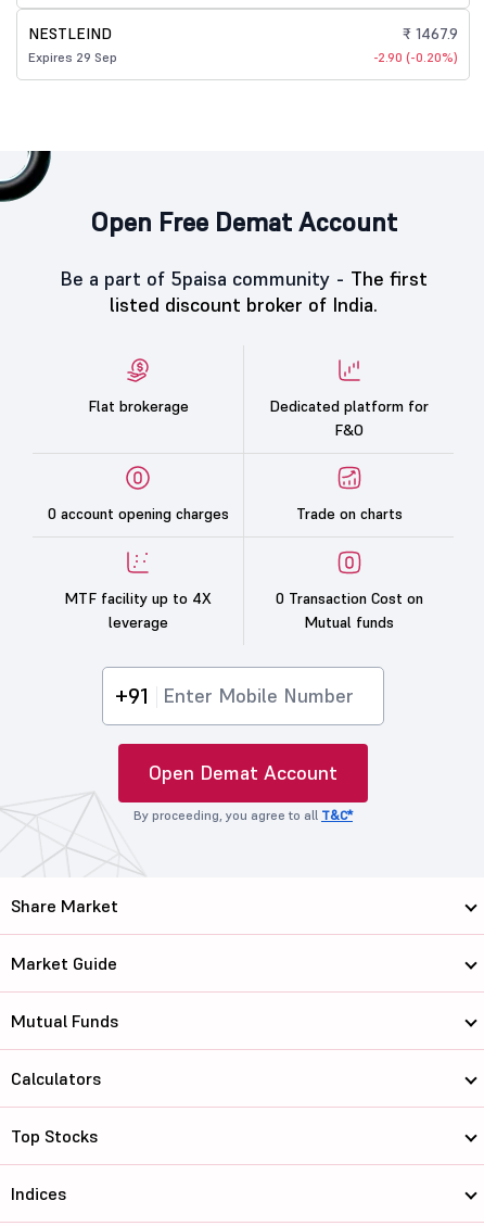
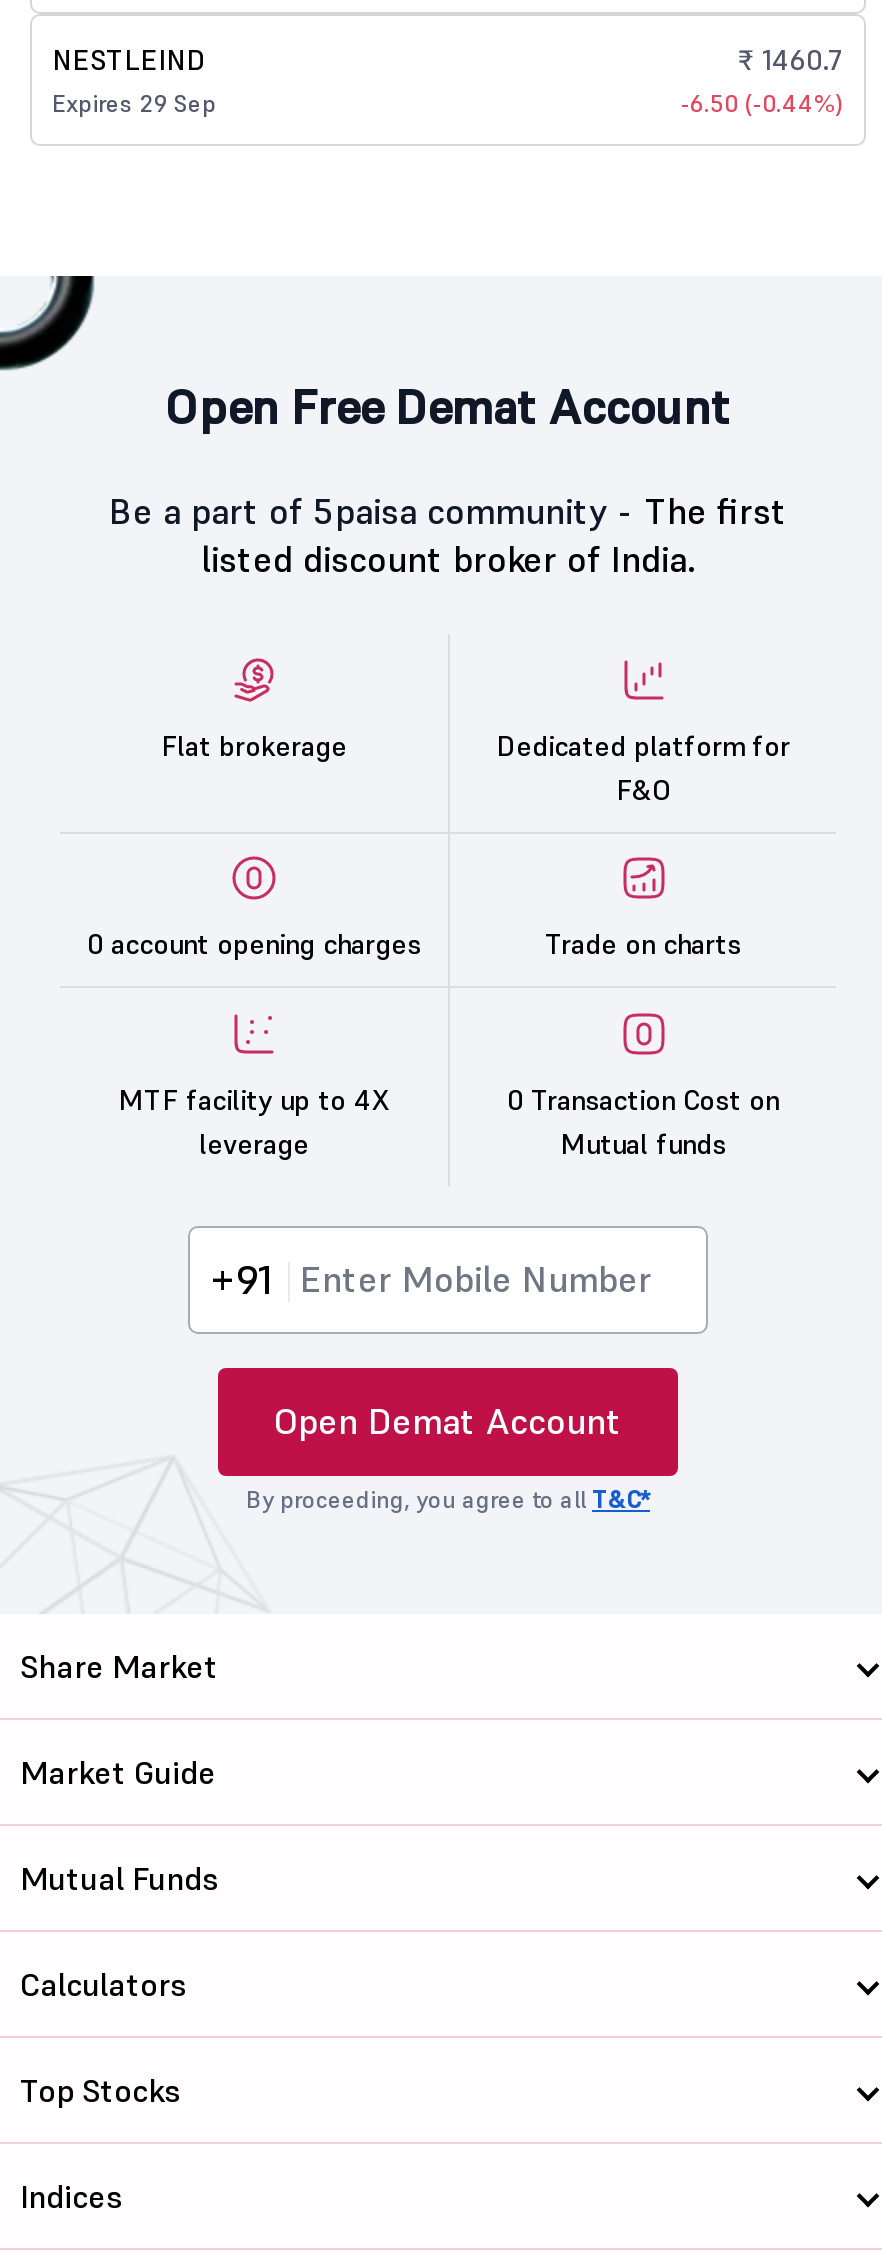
- ₹ 1467.9
+ ₹ 1460.7

- -2.90 (-0.20%)
+ -6.50 (-0.44%)
